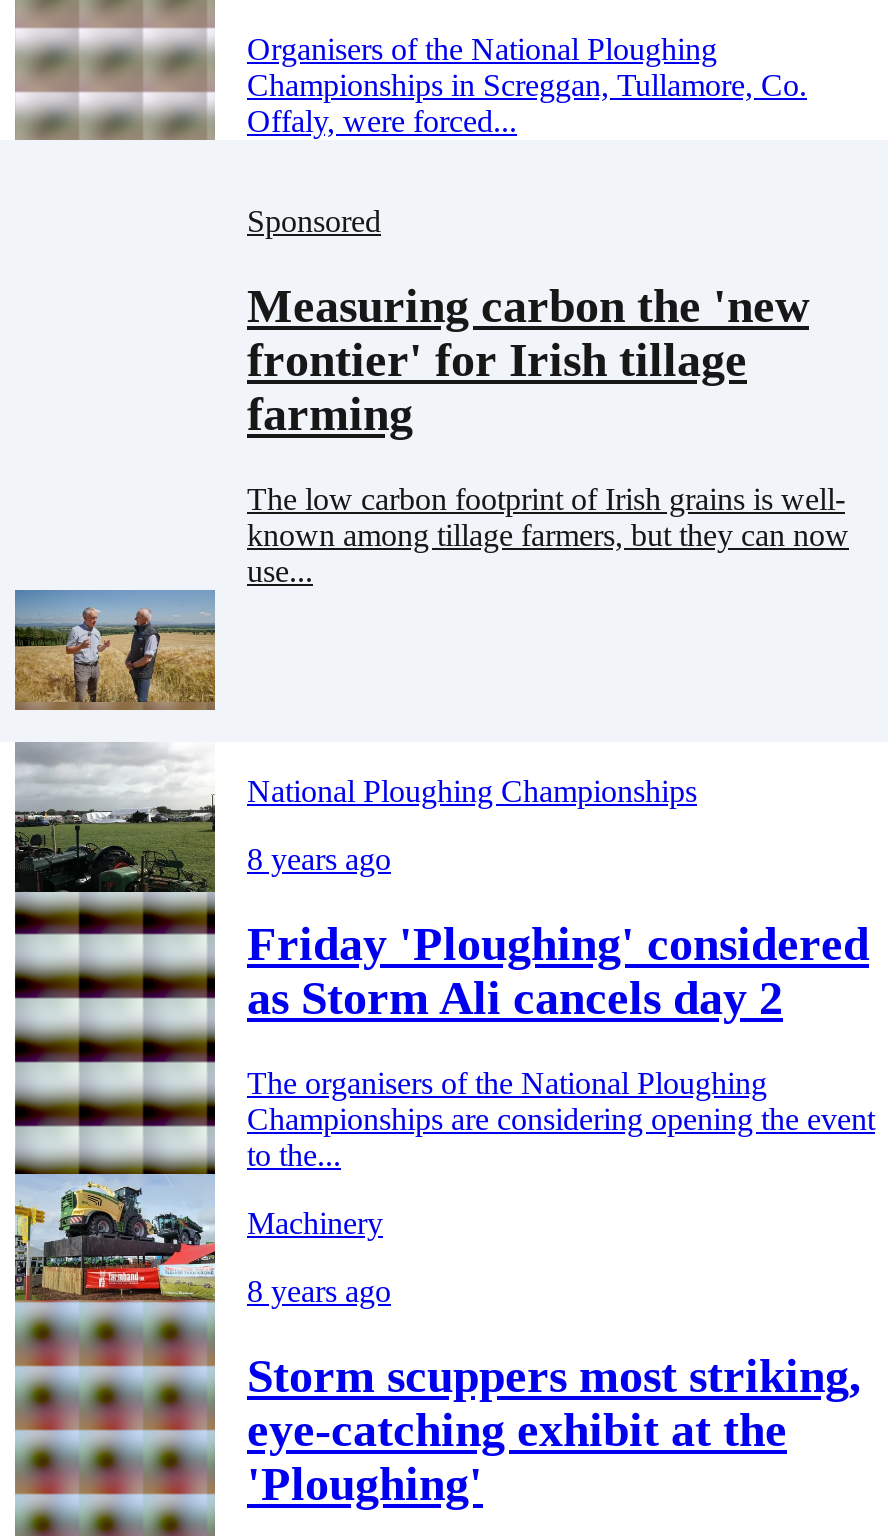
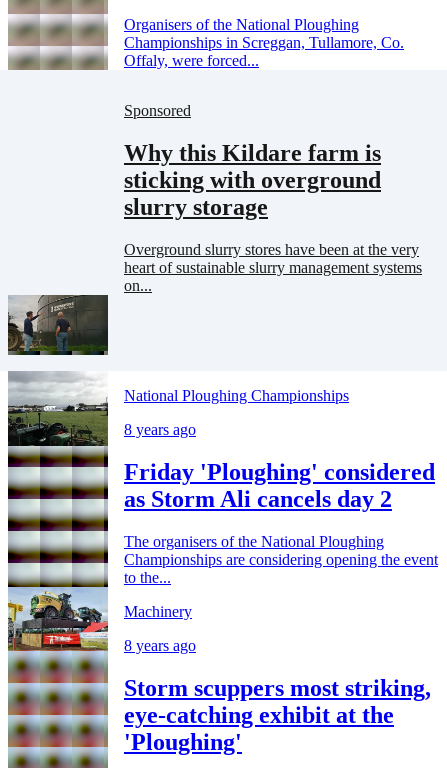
- Measuring carbon the 'new
- frontier' for Irish tillage
- farming
+ Why this Kildare farm is
+ sticking with overground
+ slurry storage

- The low carbon footprint of Irish grains is well-
- known among tillage farmers, but they can now
- use...
+ Overground slurry stores have been at the very
+ heart of sustainable slurry management systems
+ on...

- [image]
+ [image]
